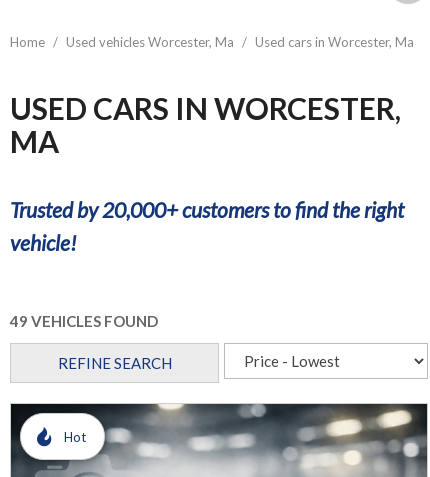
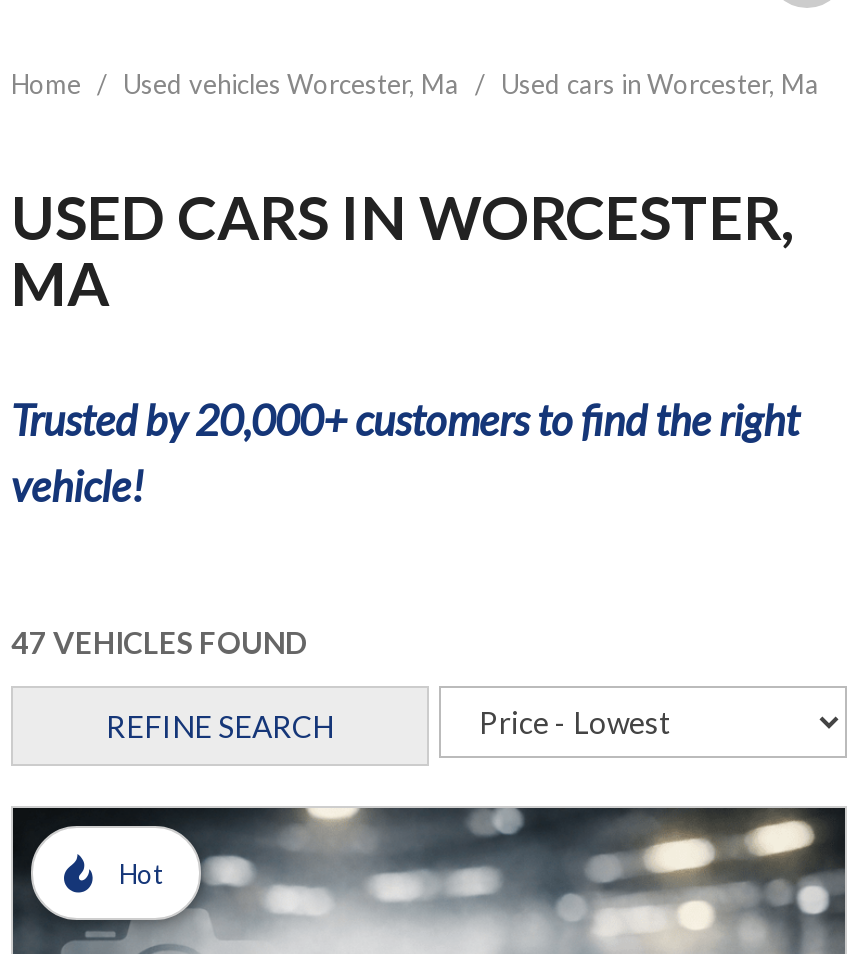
- 49 VEHICLES FOUND
+ 47 VEHICLES FOUND
